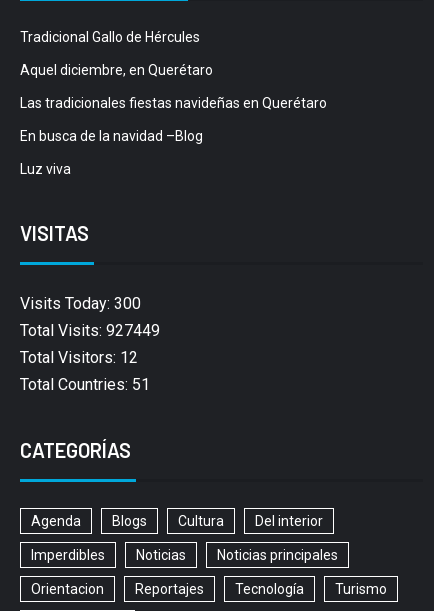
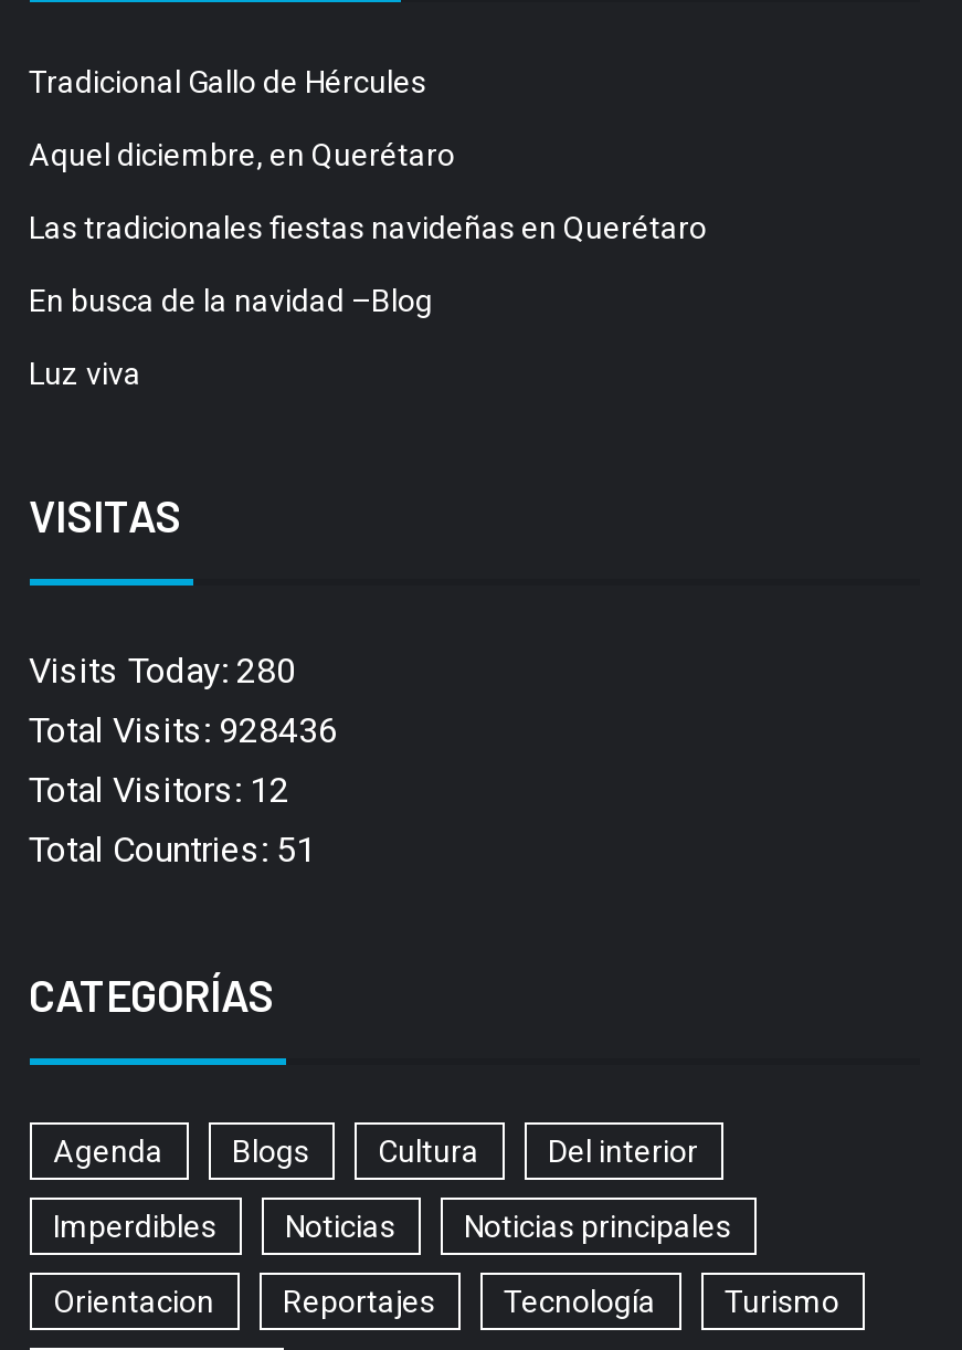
- Visits Today: 300
+ Visits Today: 280

- Total Visits: 927449
+ Total Visits: 928436
